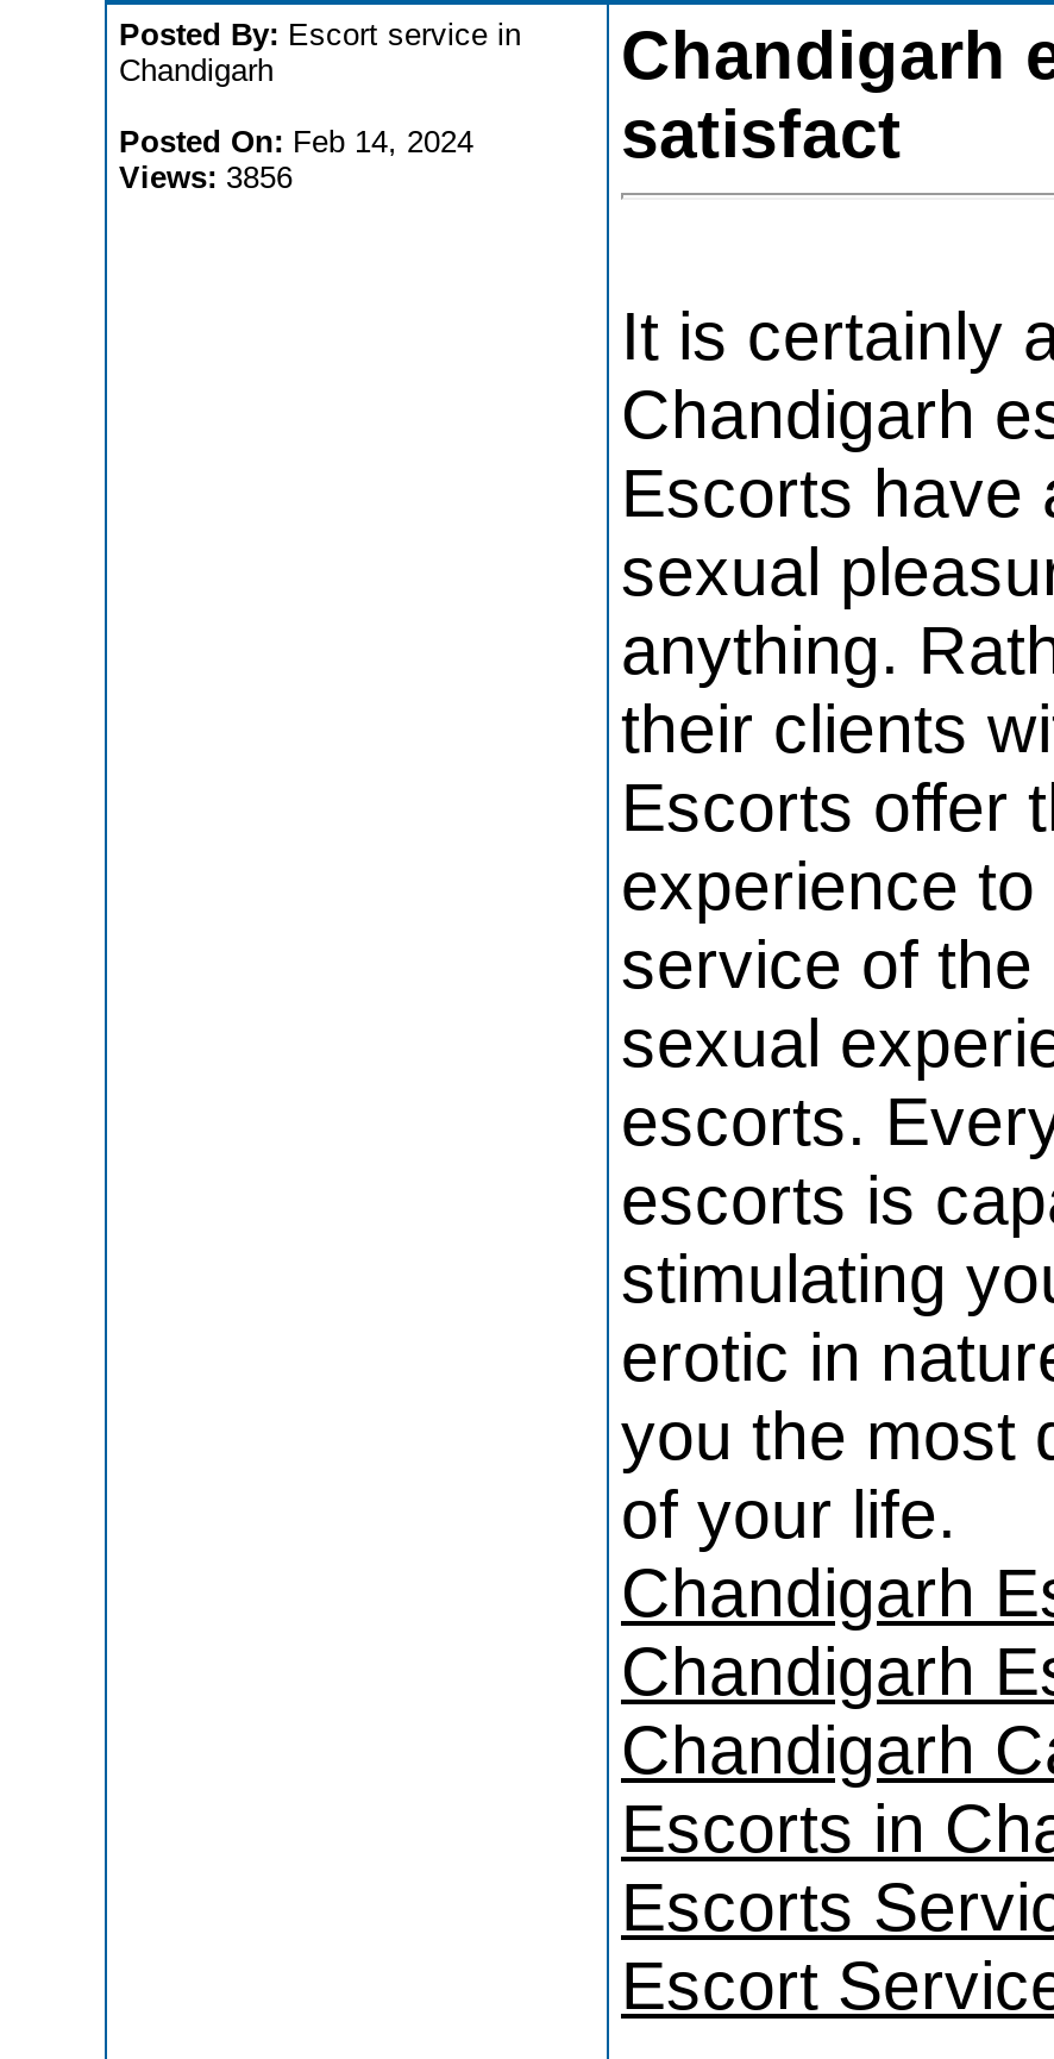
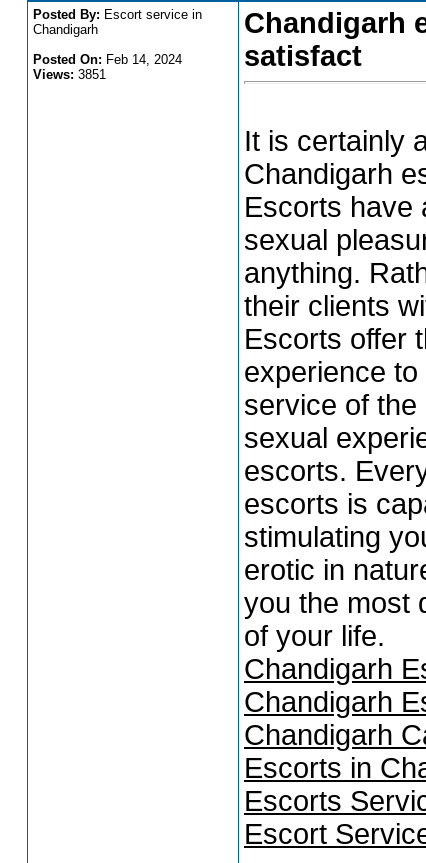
- Views: 3856
+ Views: 3851
